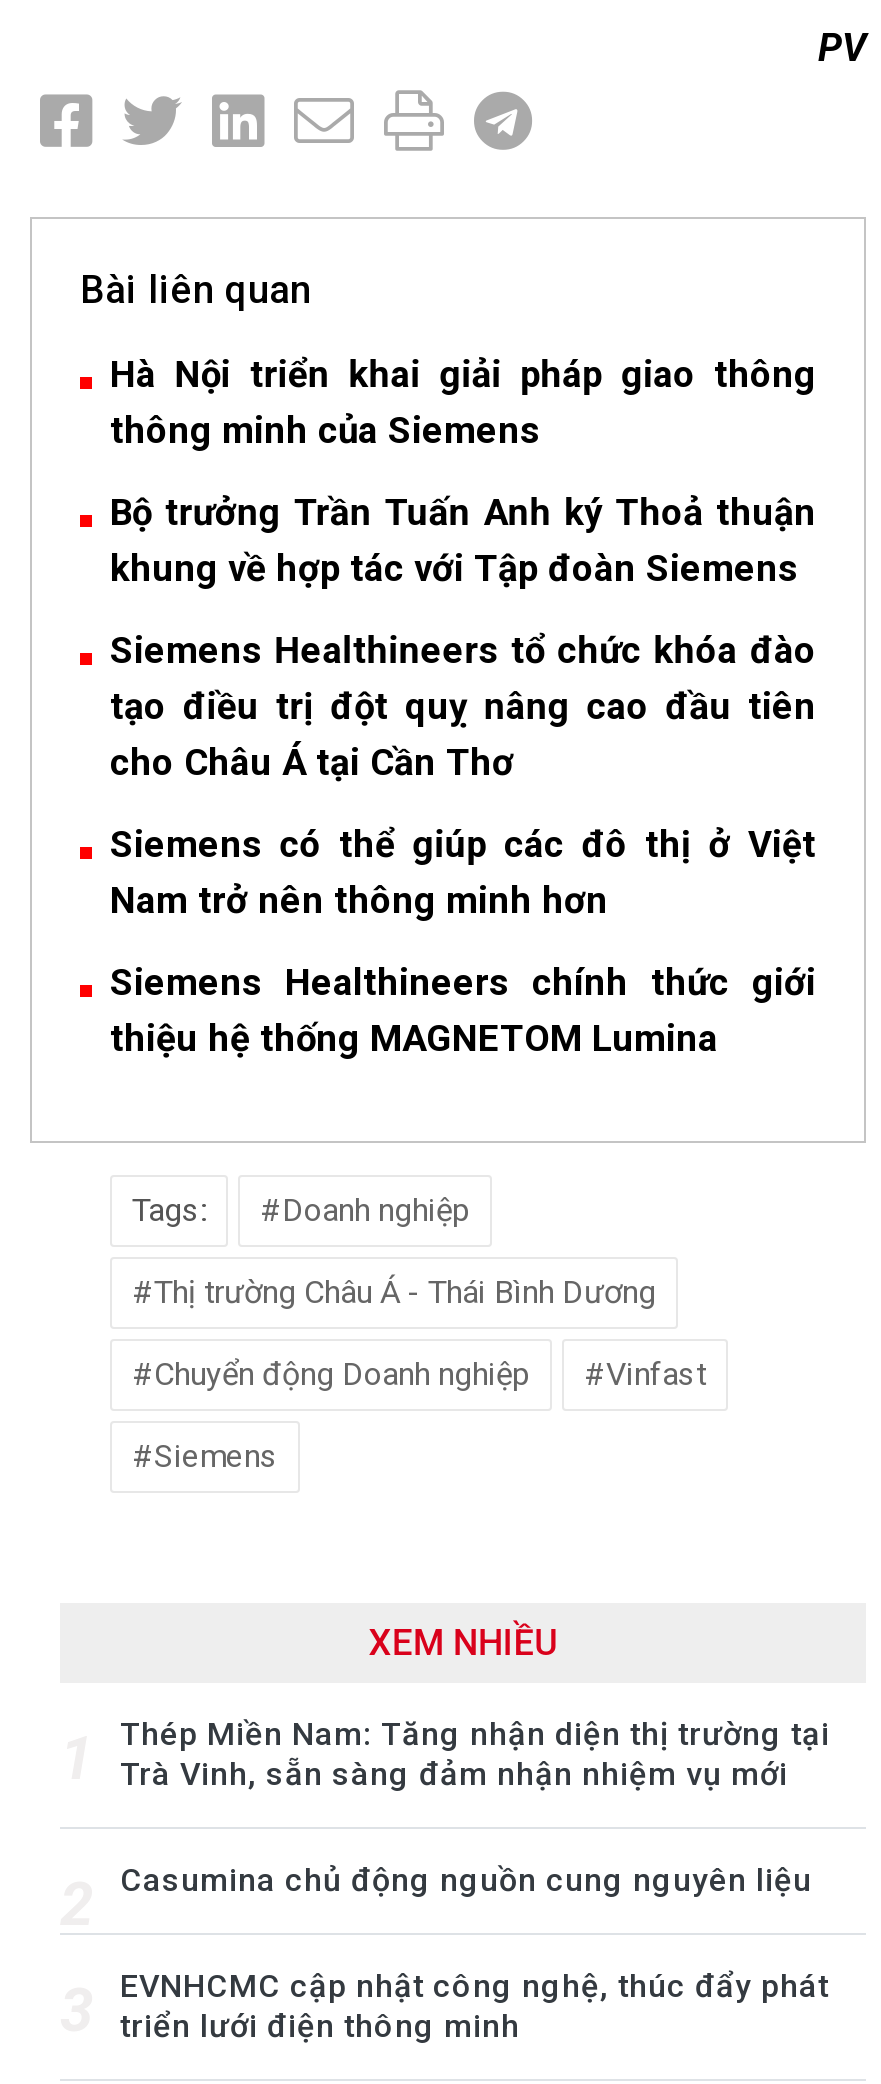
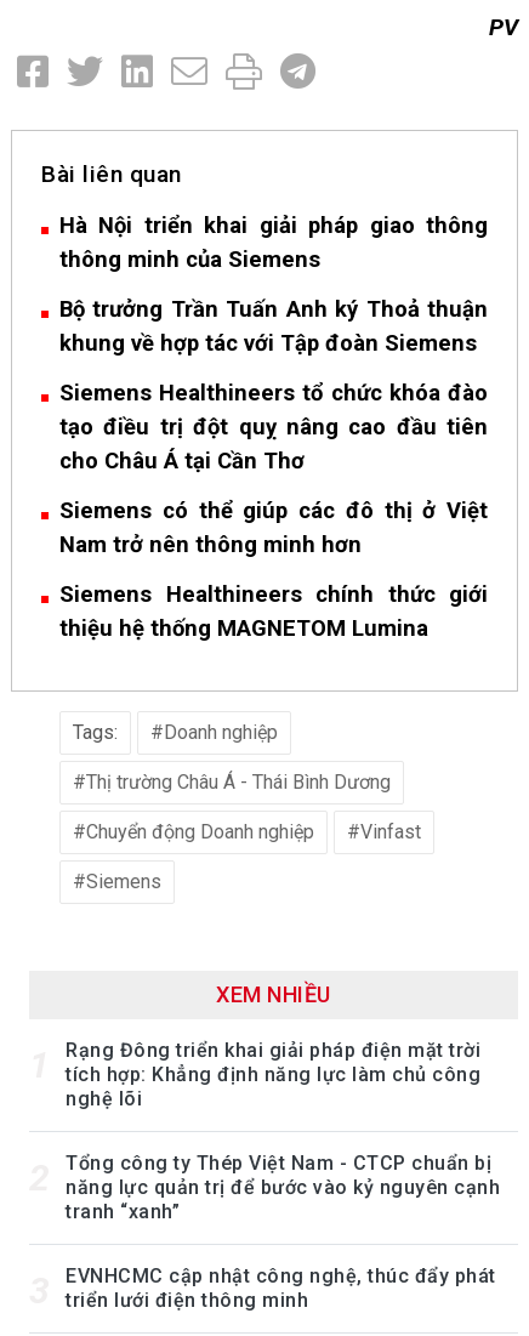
- Thép Miền Nam: Tăng nhận diện thị trường tại
- Trà Vinh, sẵn sàng đảm nhận nhiệm vụ mới
+ Rạng Đông triển khai giải pháp điện mặt trời
+ tích hợp: Khẳng định năng lực làm chủ công
+ nghệ lõi

- Casumina chủ động nguồn cung nguyên liệu
+ Tổng công ty Thép Việt Nam - CTCP chuẩn bị
+ năng lực quản trị để bước vào kỷ nguyên cạnh
+ tranh “xanh”
